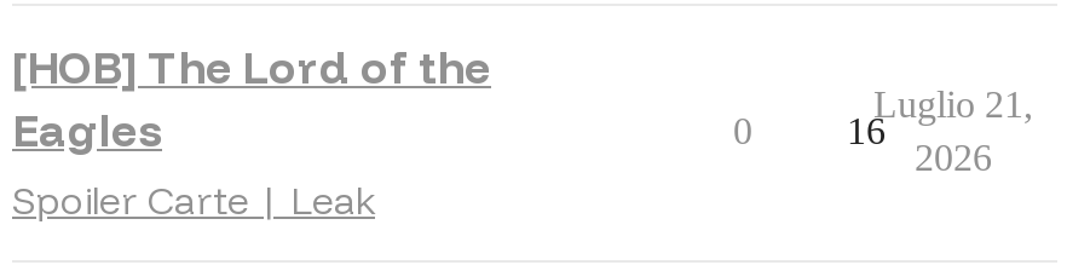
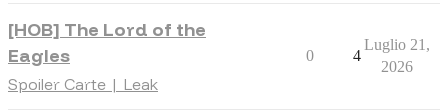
- 16
+ 4
